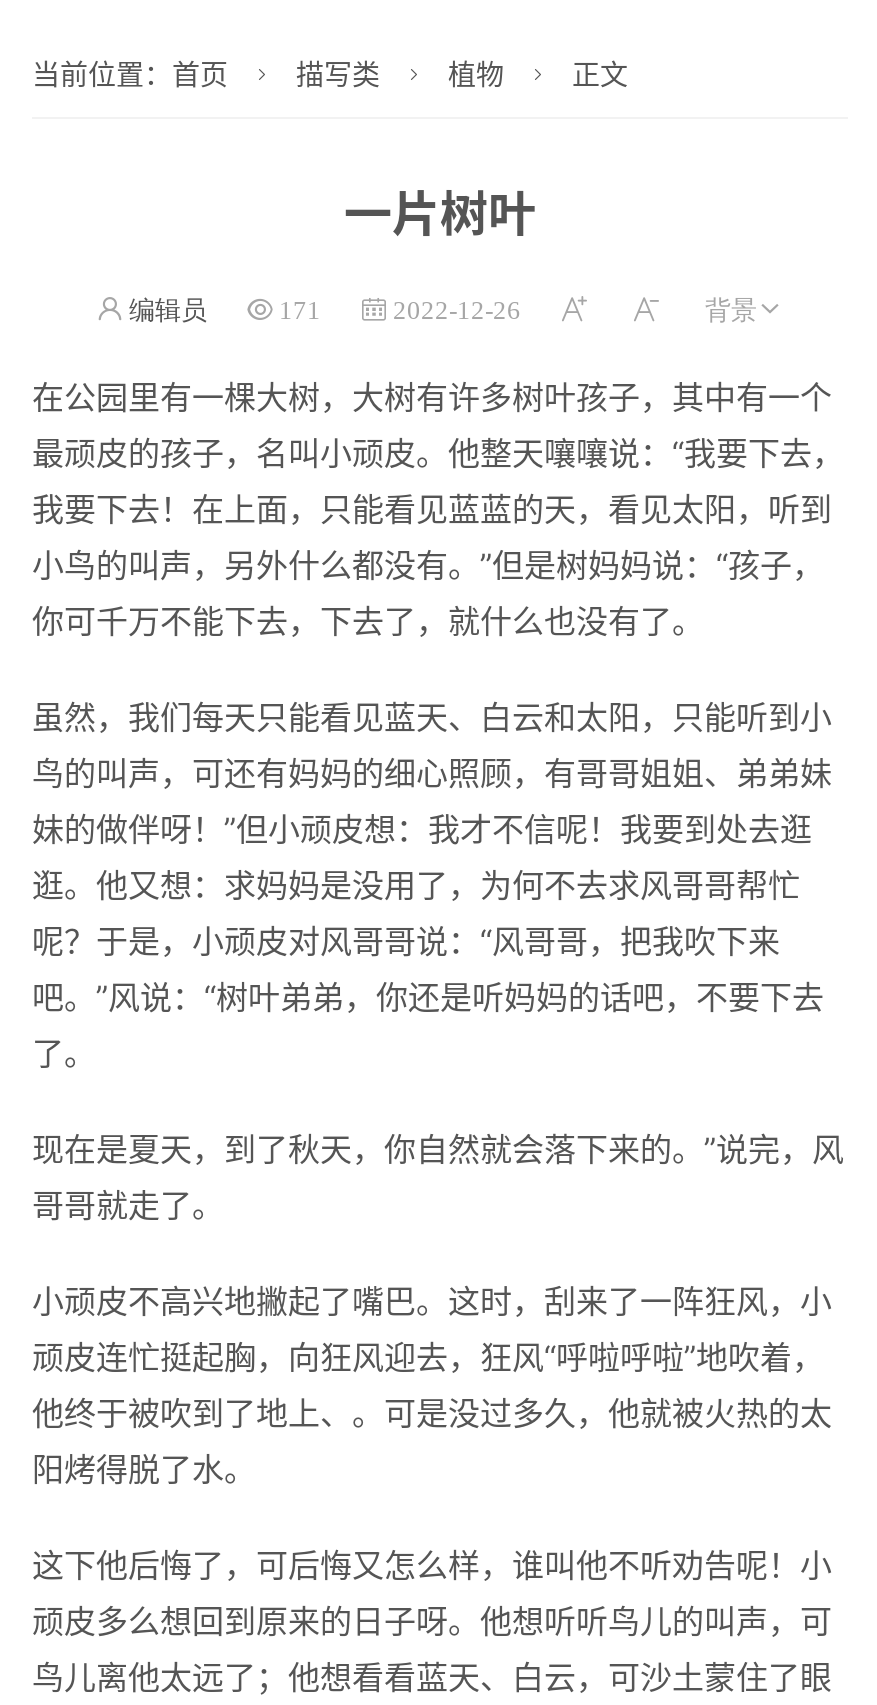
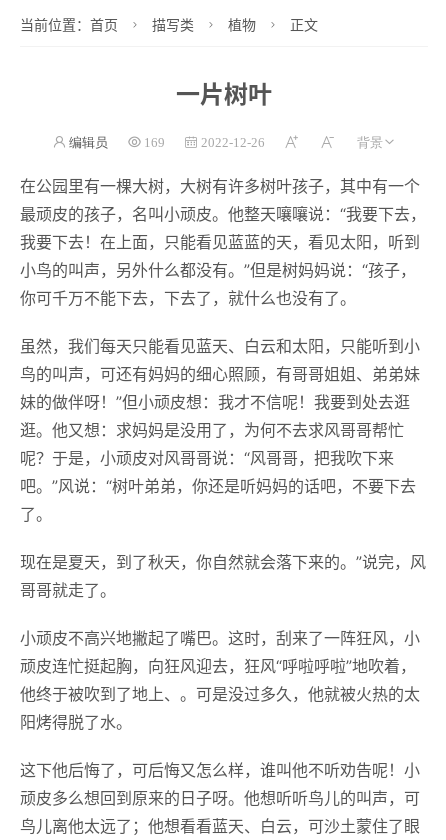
- 171
+ 169
